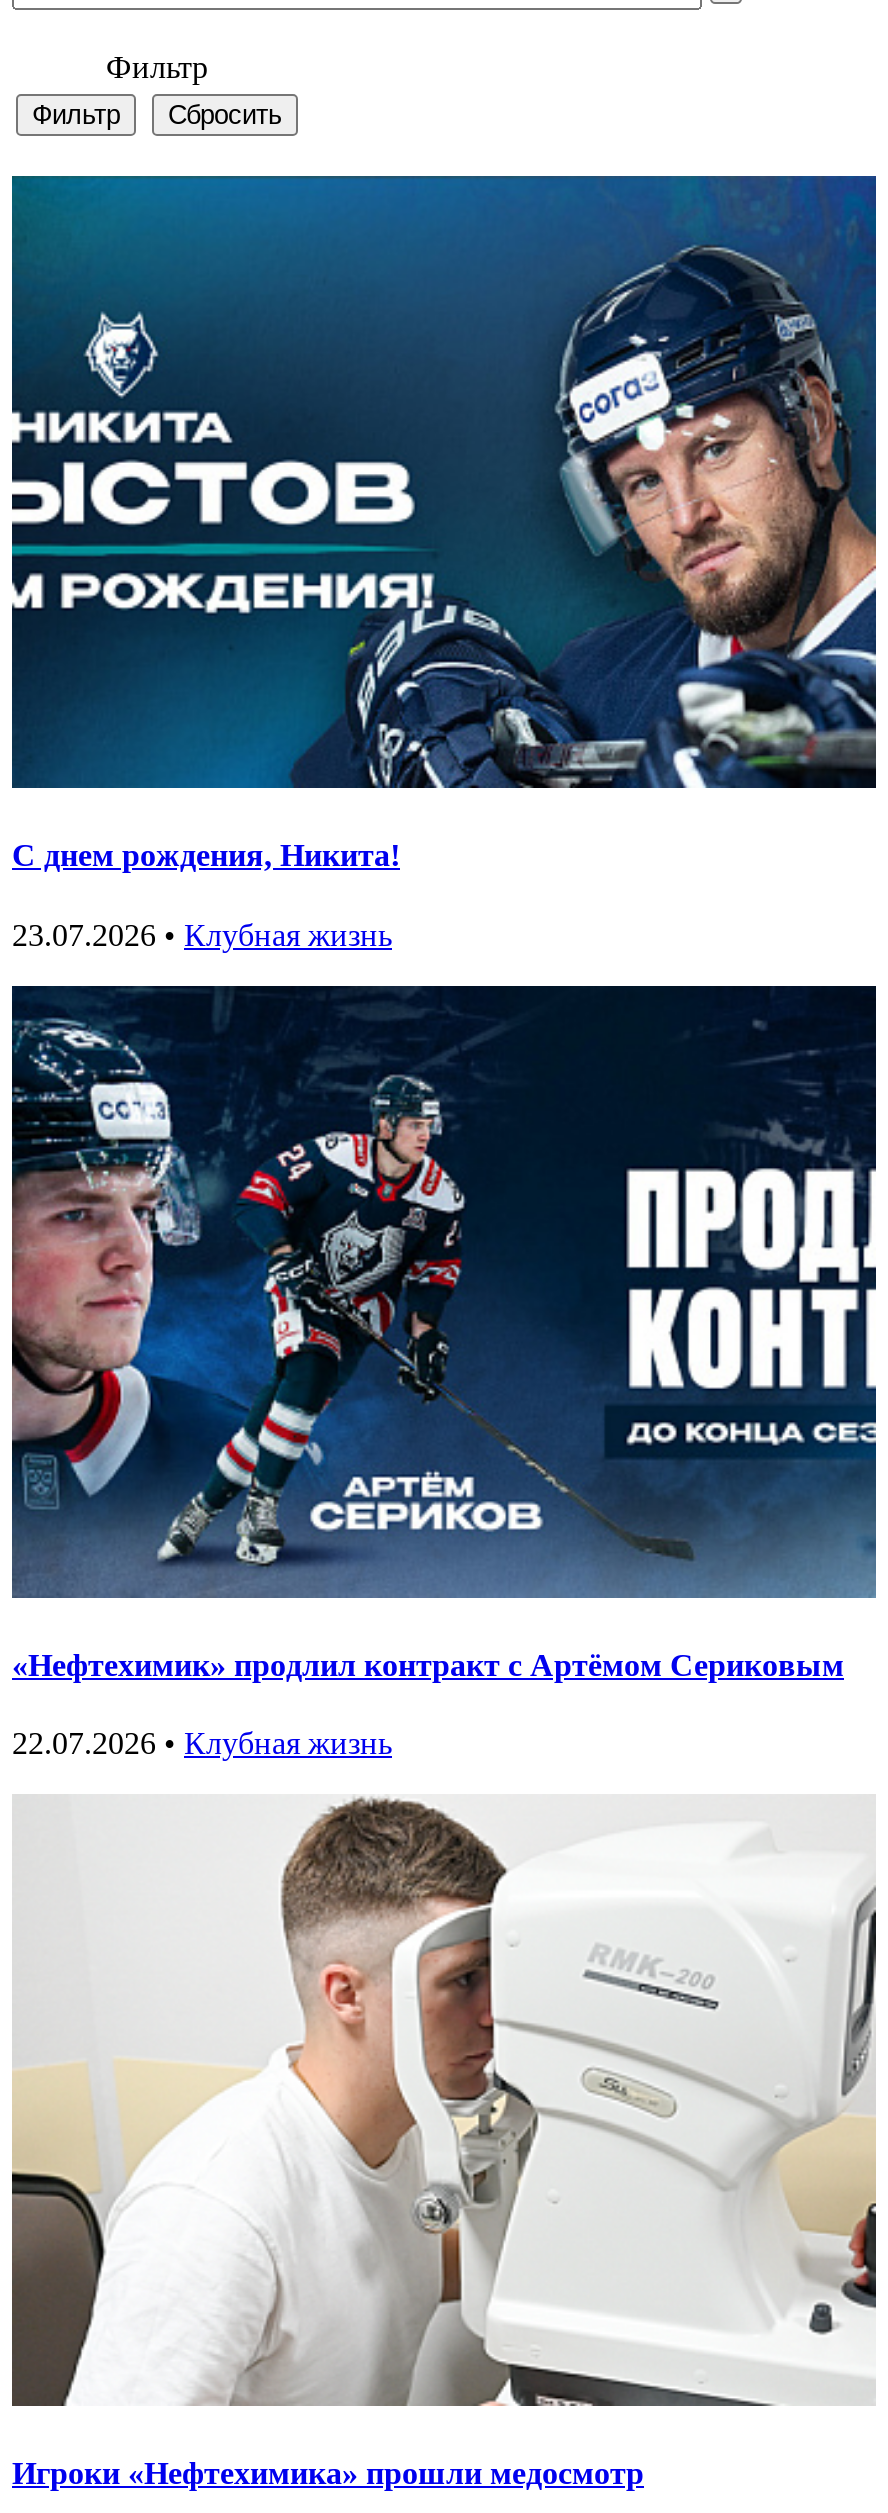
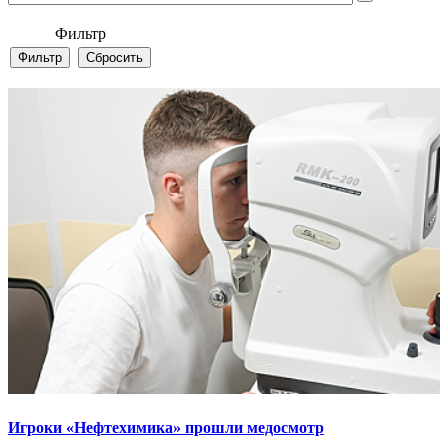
- [image]
- С днем рождения, Никита!
- 23.07.2026 • Клубная жизнь

- [image]
- «Нефтехимик» продлил контракт с Артёмом Сериковым
- 22.07.2026 • Клубная жизнь
